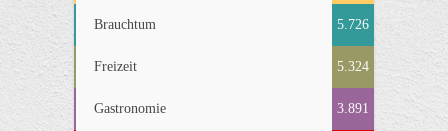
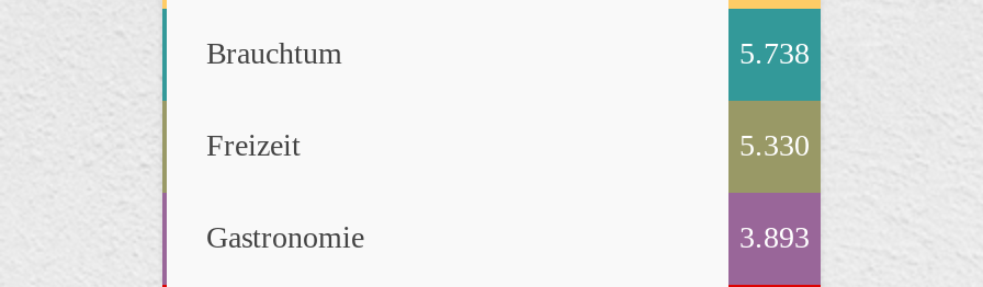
- 5.726
+ 5.738

- 5.324
+ 5.330

- 3.891
+ 3.893
